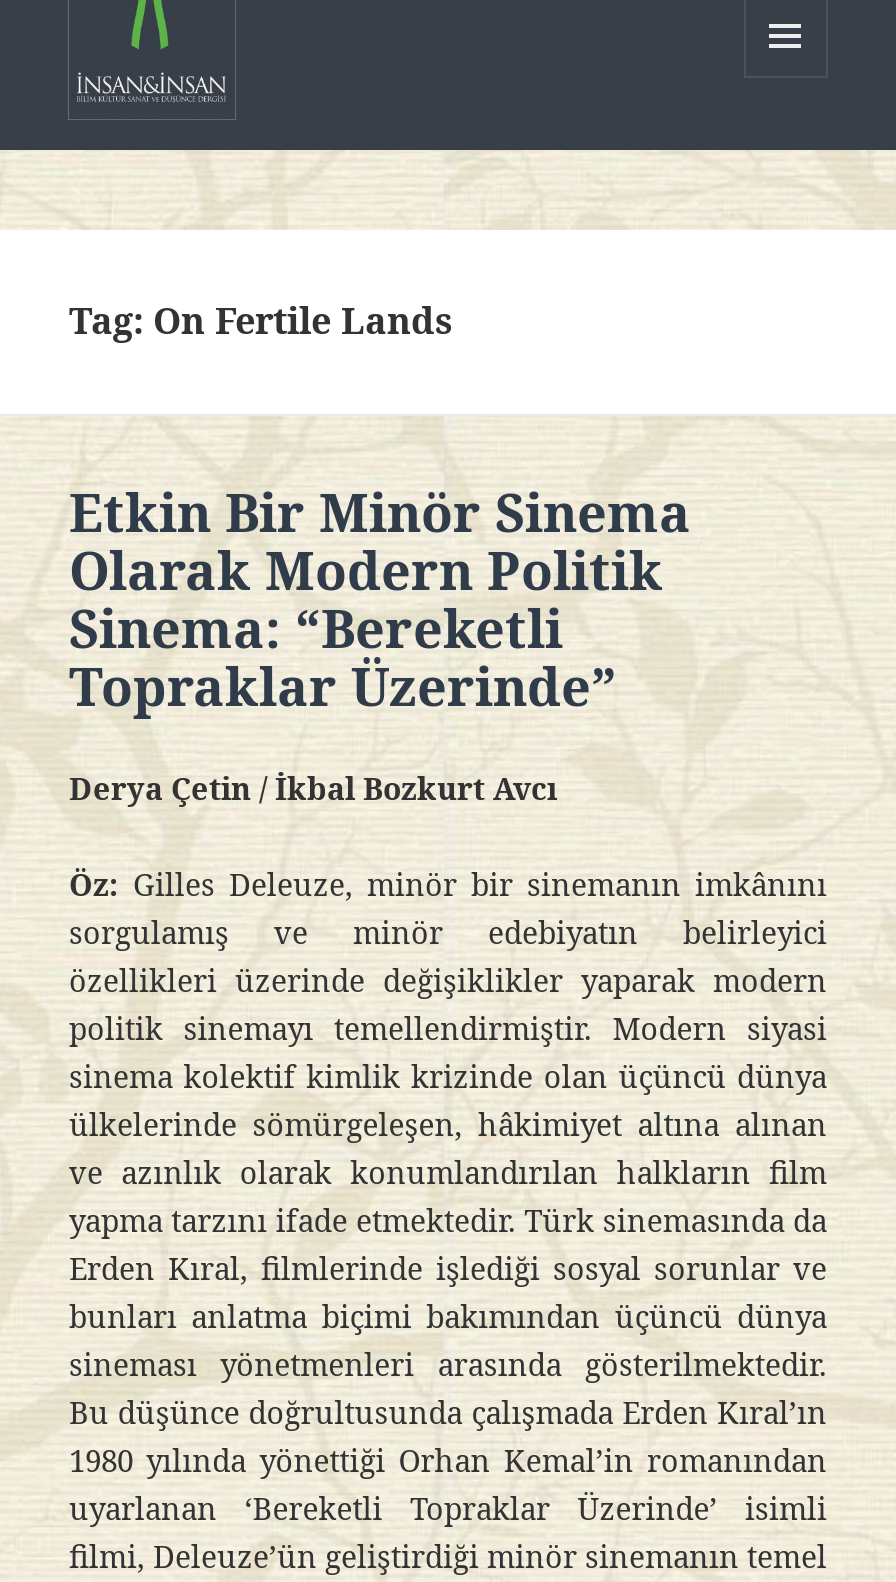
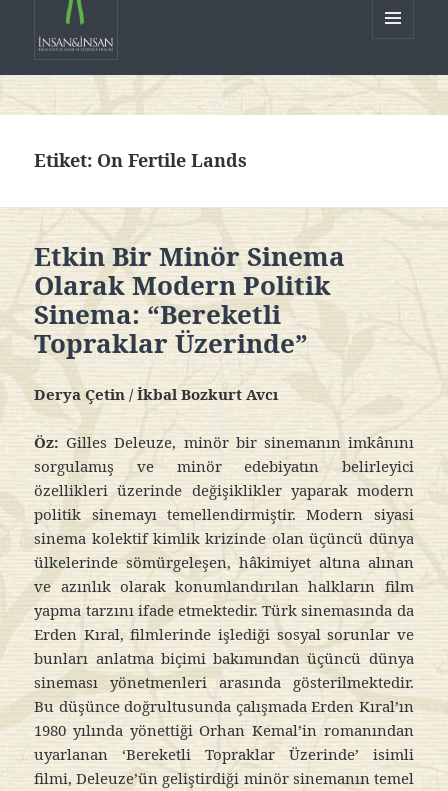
- Tag: On Fertile Lands
+ Etiket: On Fertile Lands
